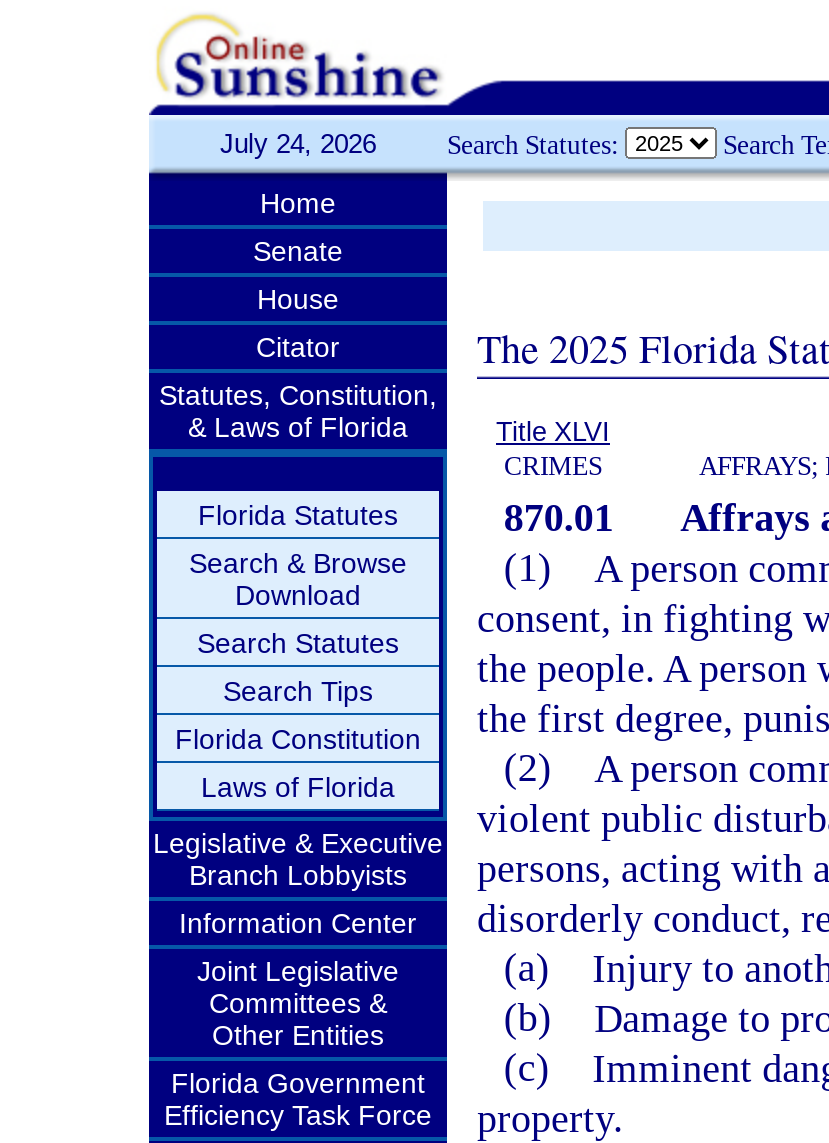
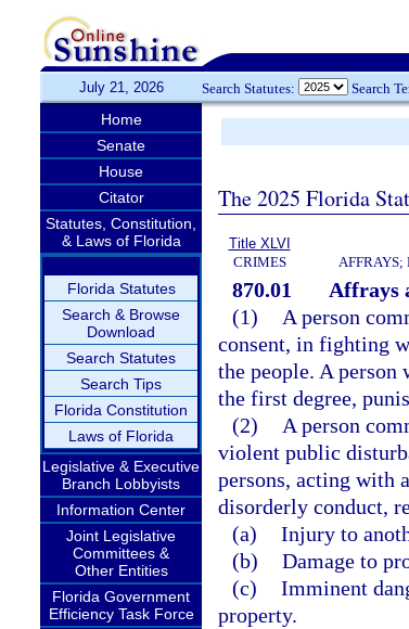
- July 24, 2026
+ July 21, 2026
